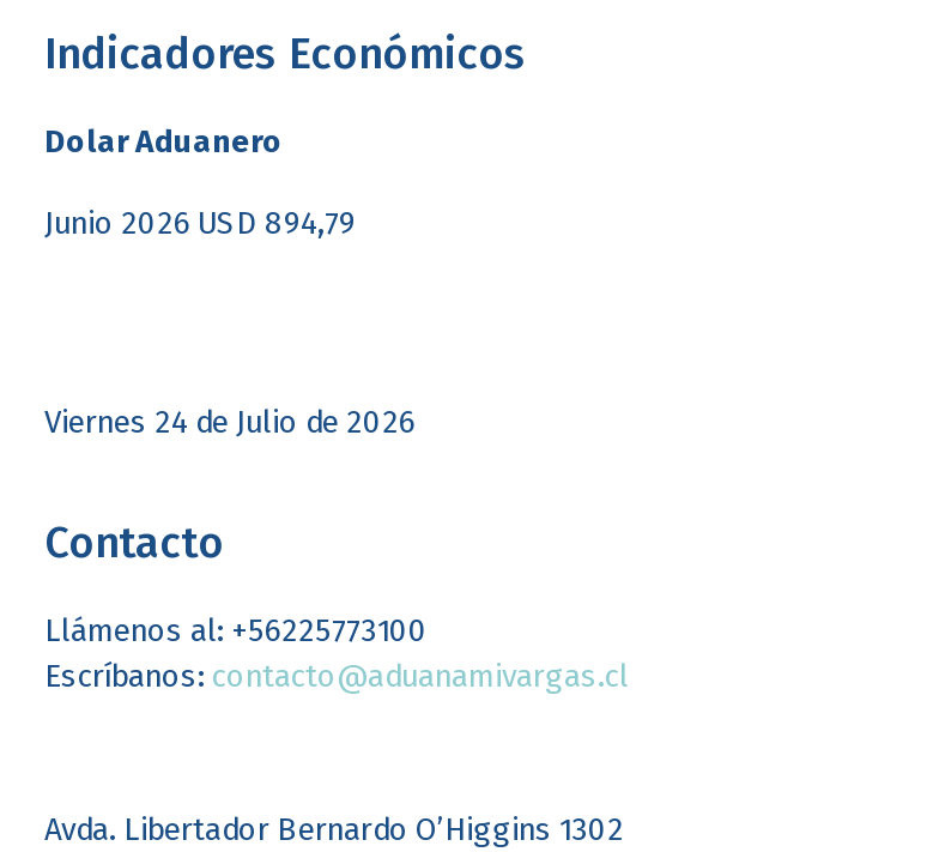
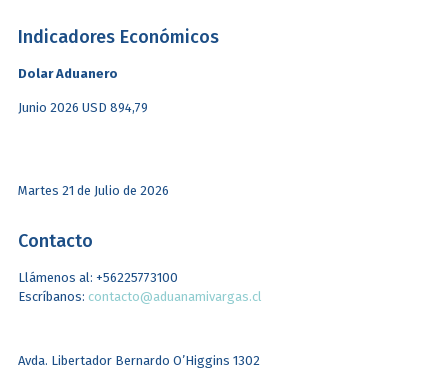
- Viernes 24 de Julio de 2026
+ Martes 21 de Julio de 2026
